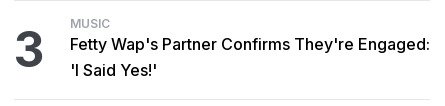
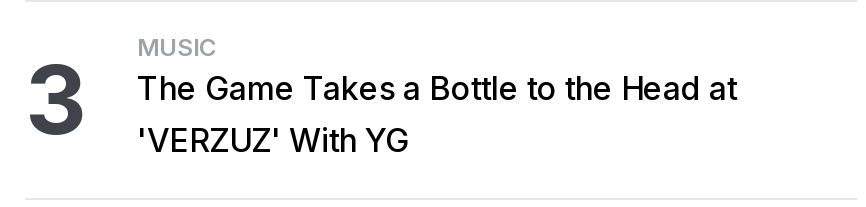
- Fetty Wap's Partner Confirms They're Engaged:
- 'I Said Yes!'
+ The Game Takes a Bottle to the Head at
+ 'VERZUZ' With YG
